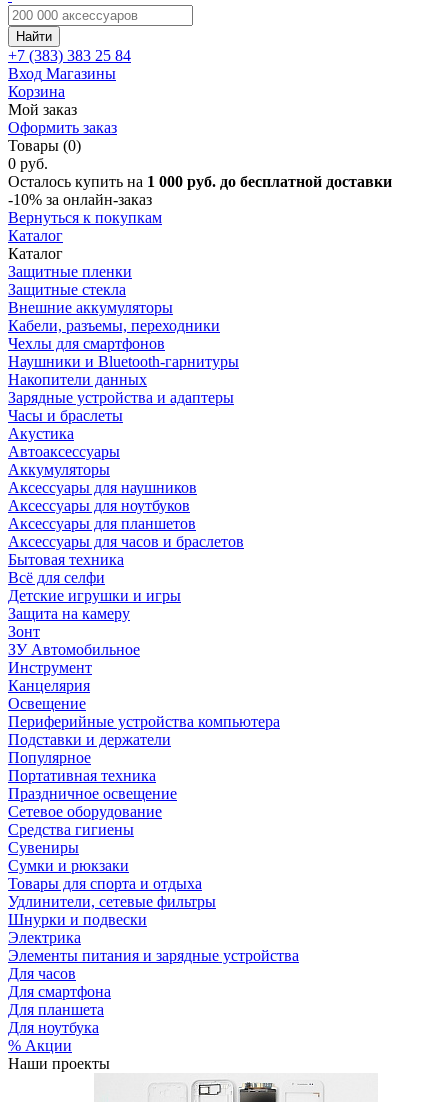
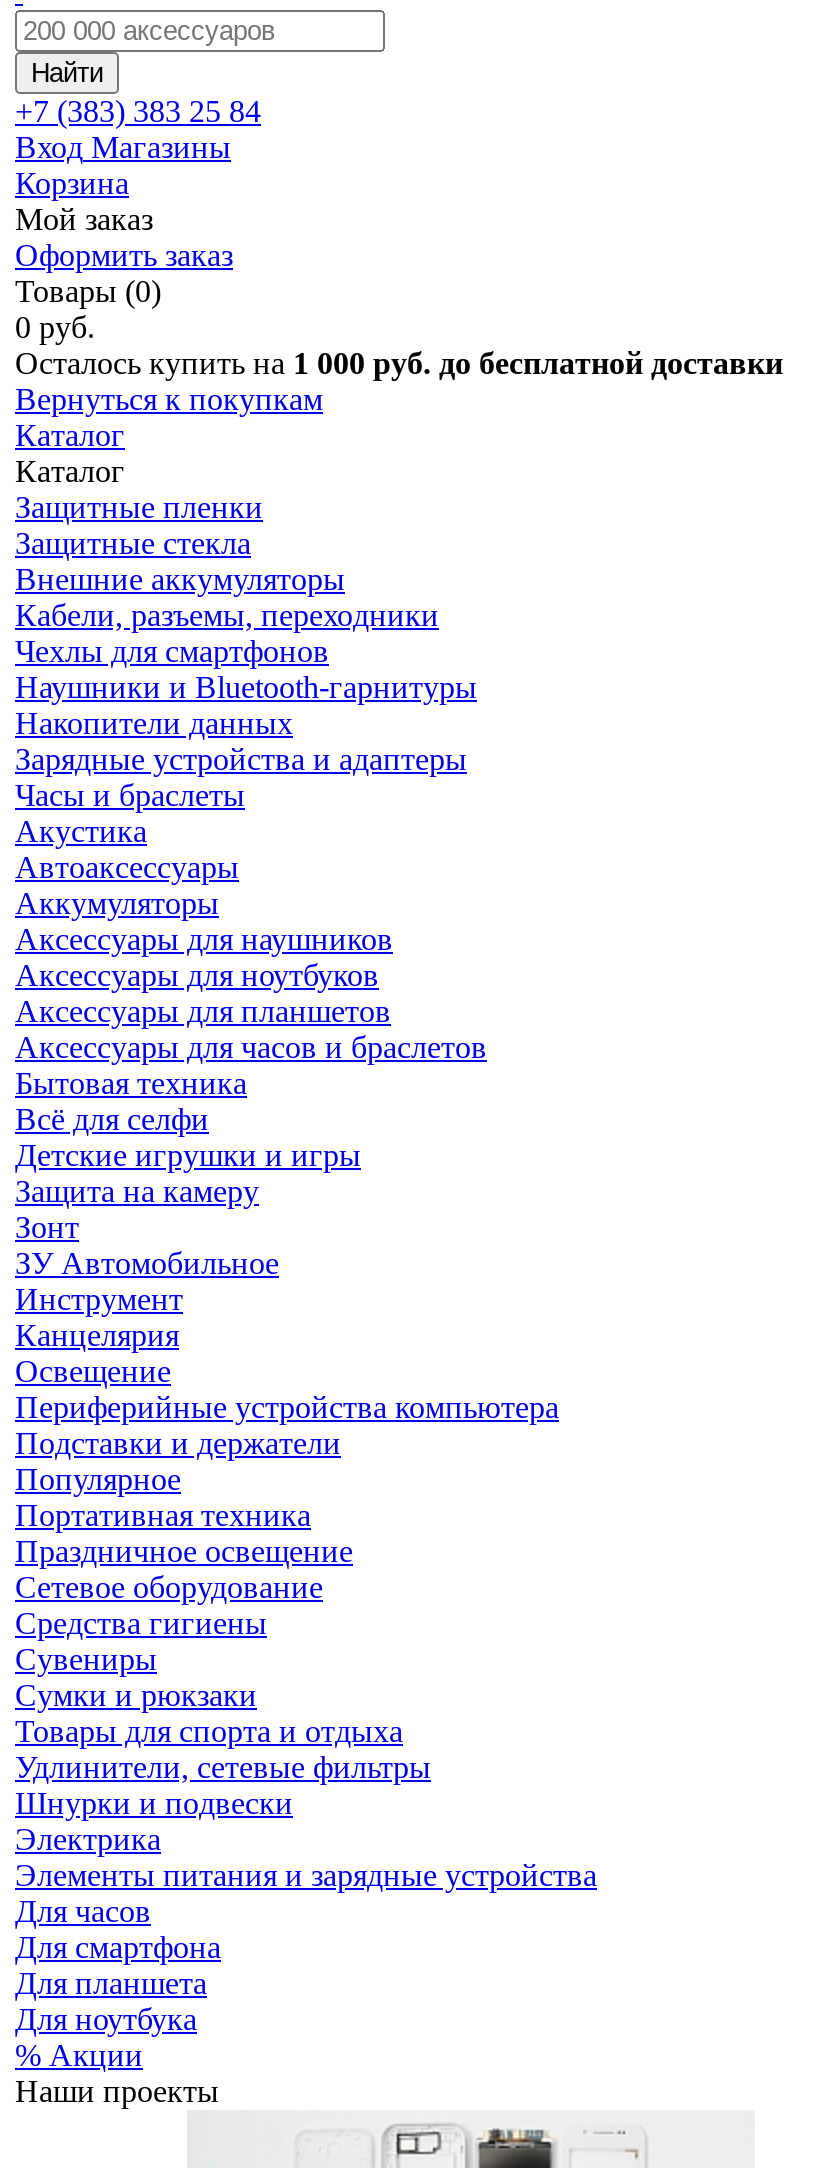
- -10% за онлайн-заказ
